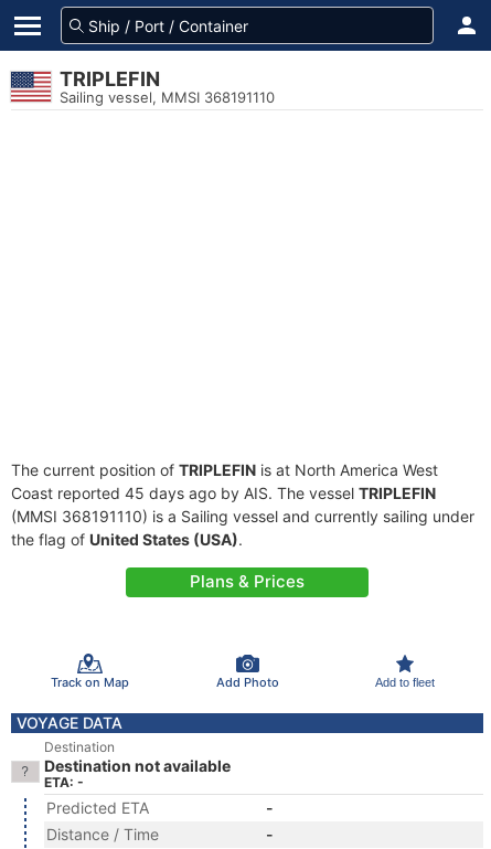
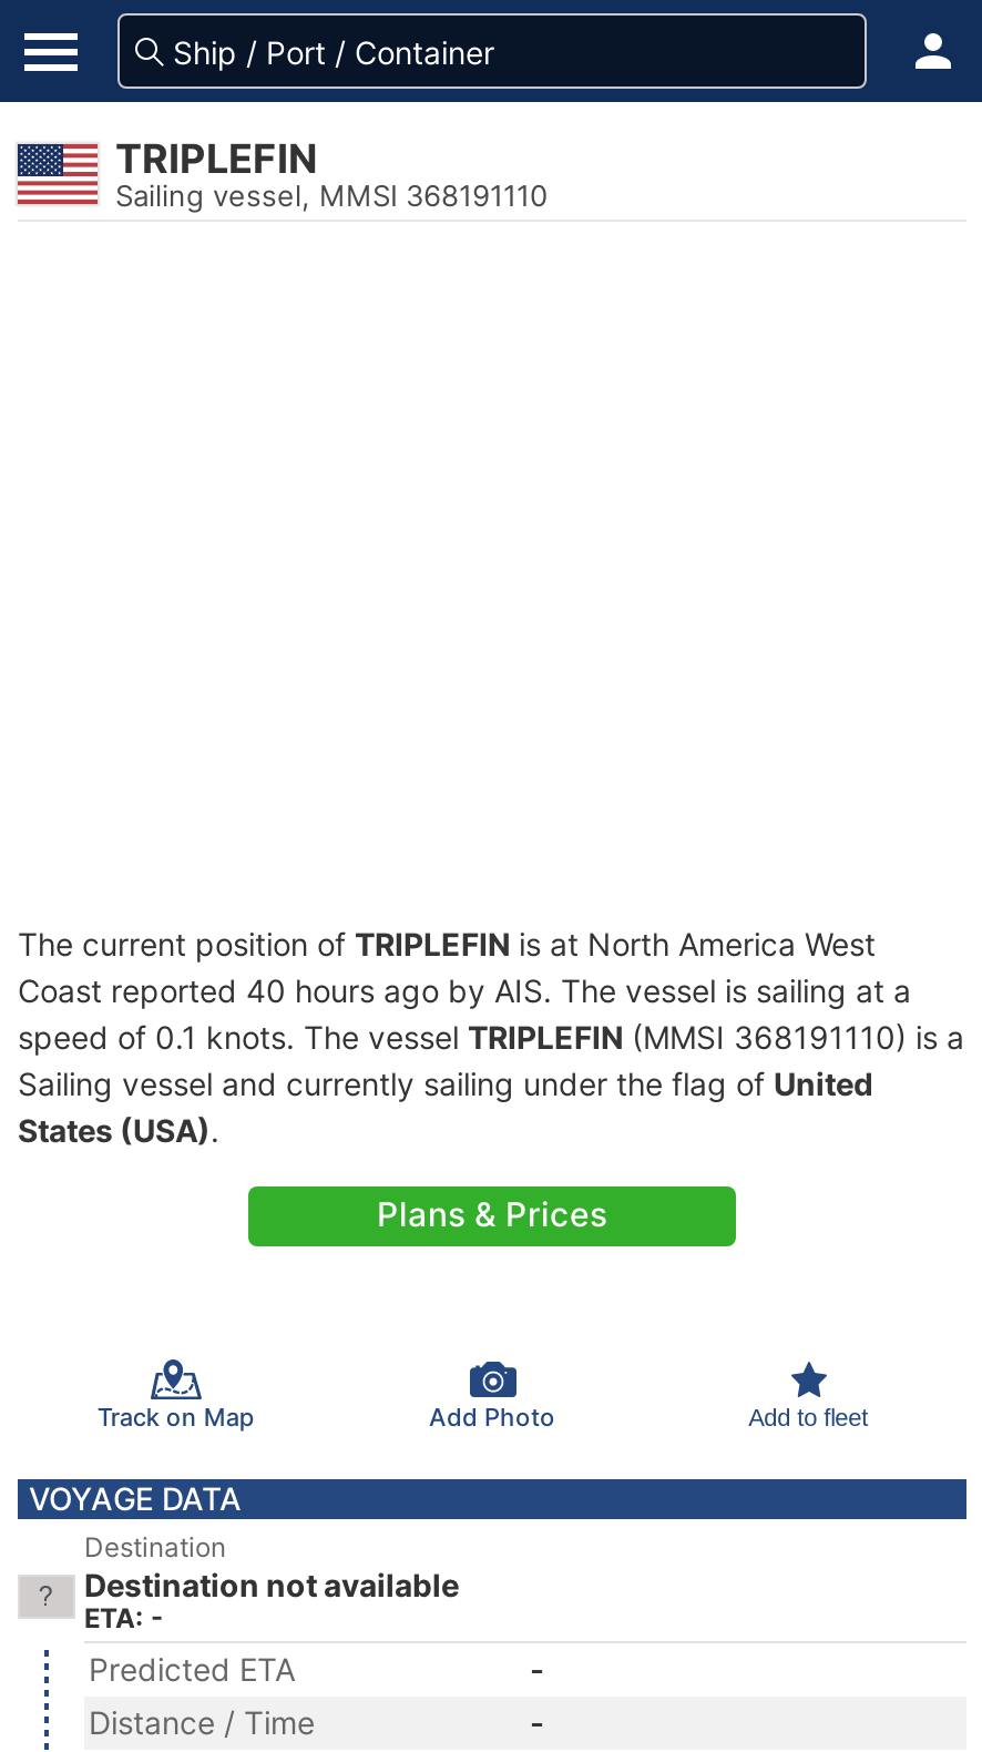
- Coast reported 45 days ago by AIS. The vessel TRIPLEFIN
- (MMSI 368191110) is a Sailing vessel and currently sailing under
- the flag of United States (USA).
+ Coast reported 40 hours ago by AIS. The vessel is sailing at a
+ speed of 0.1 knots. The vessel TRIPLEFIN (MMSI 368191110) is a
+ Sailing vessel and currently sailing under the flag of United
+ States (USA).
